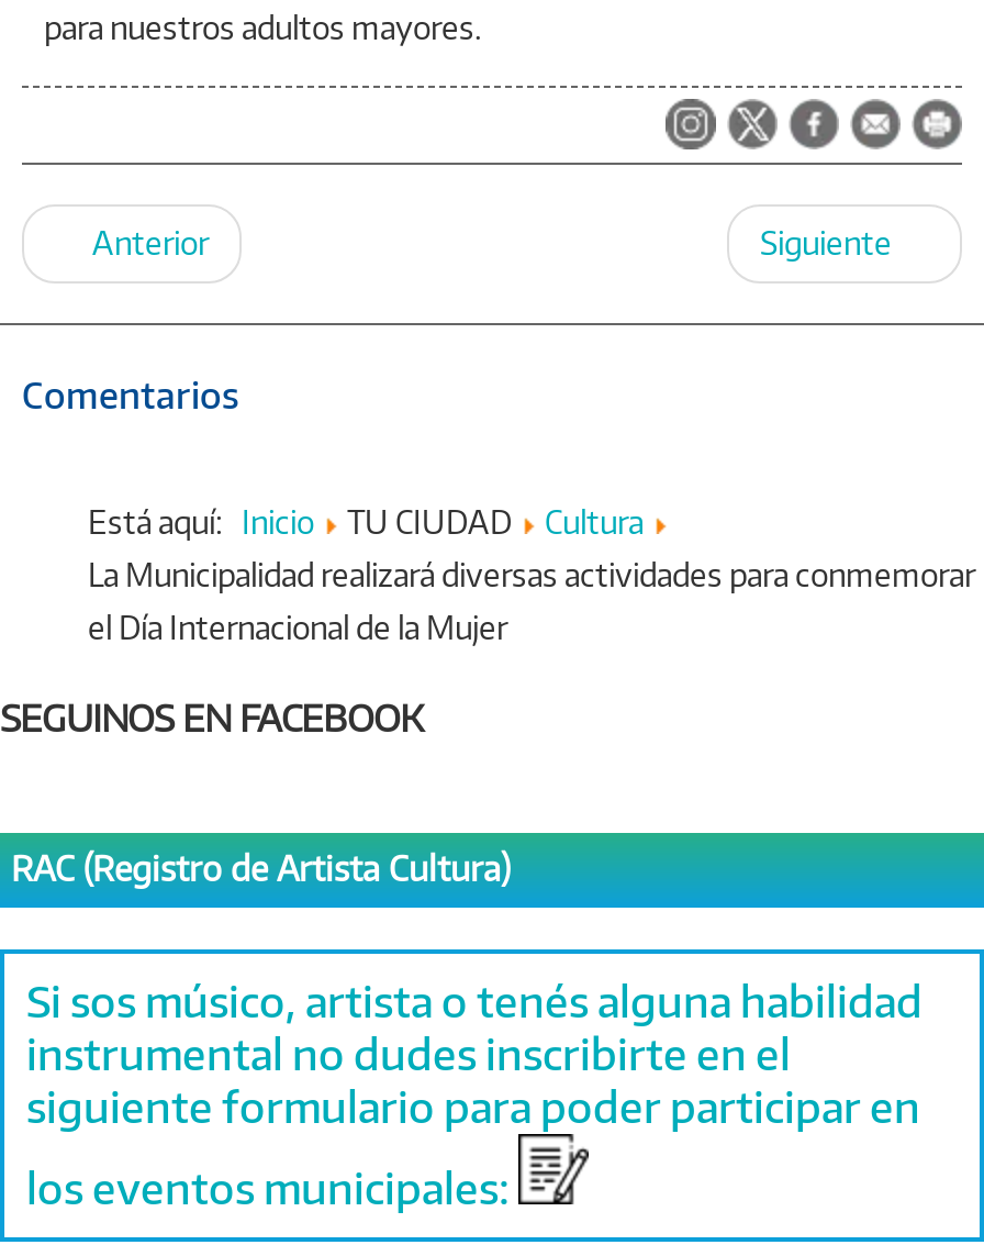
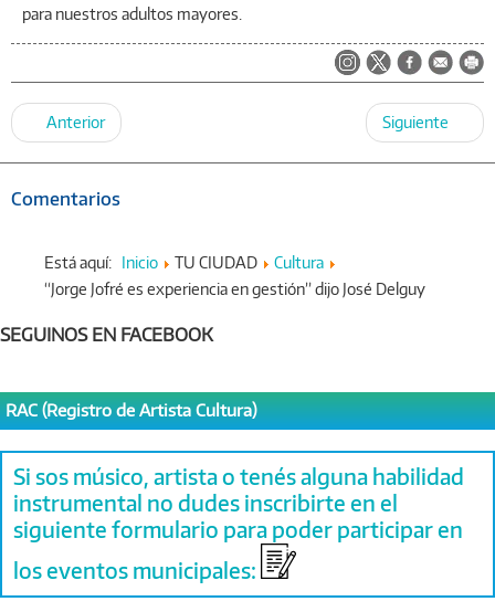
- La Municipalidad realizará diversas actividades para conmemorar
- el Día Internacional de la Mujer
+ “Jorge Jofré es experiencia en gestión” dijo José Delguy
